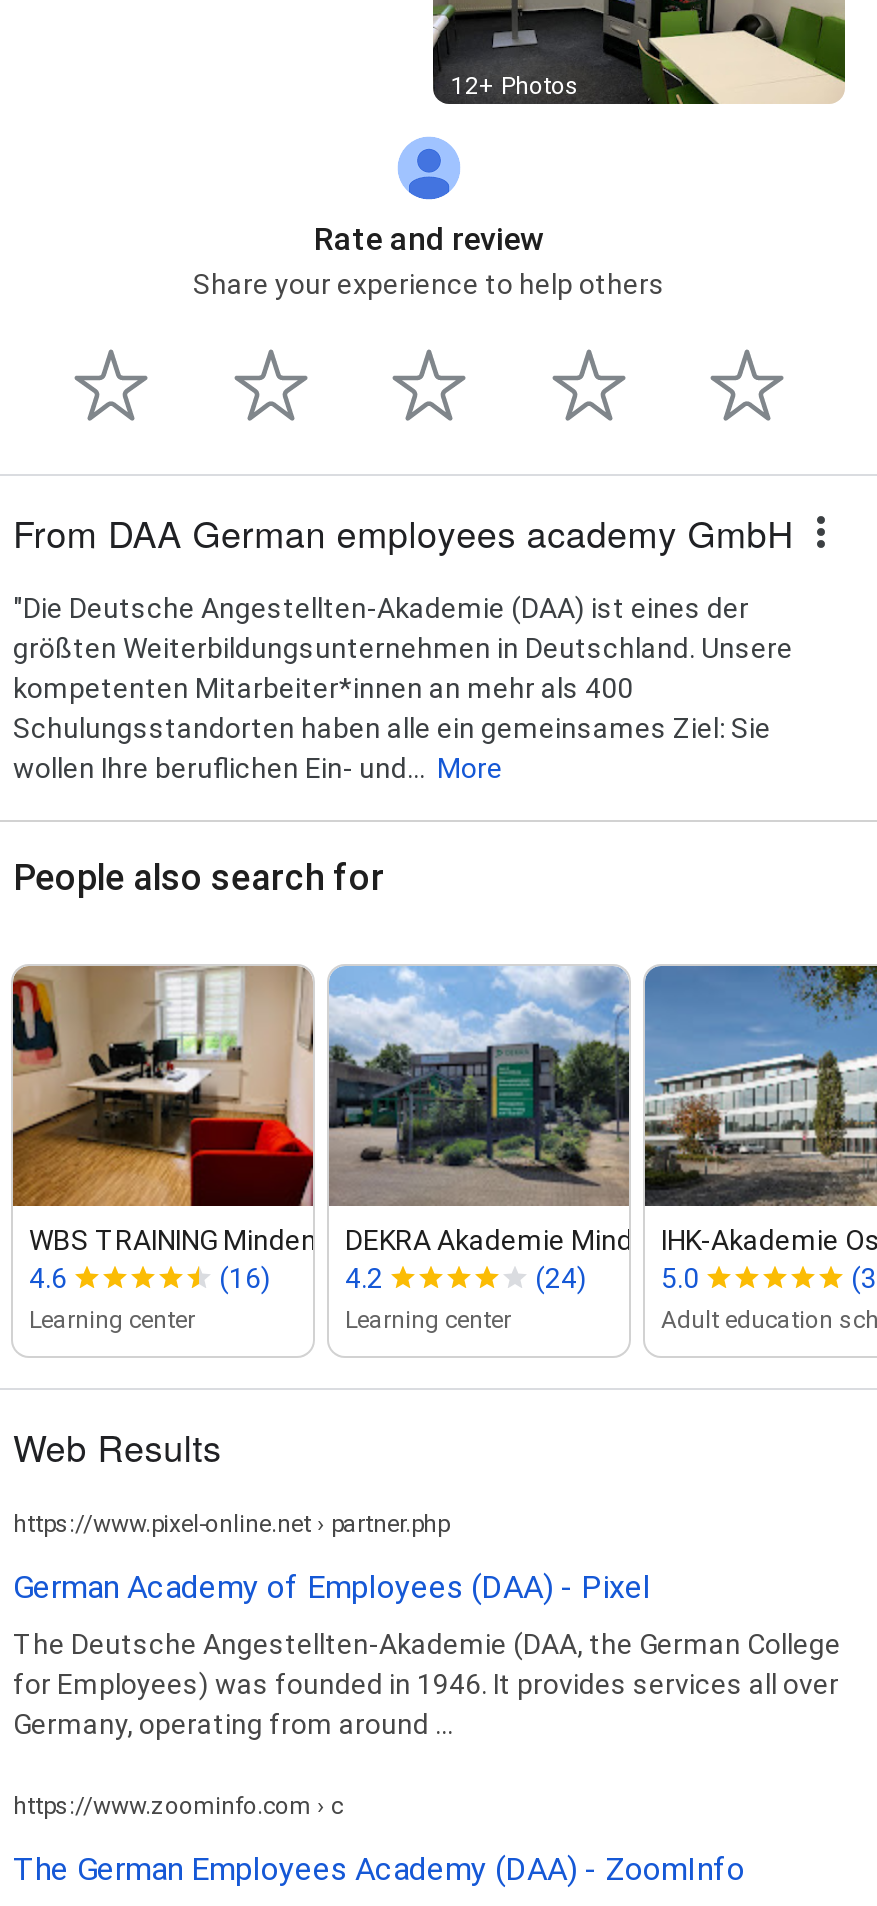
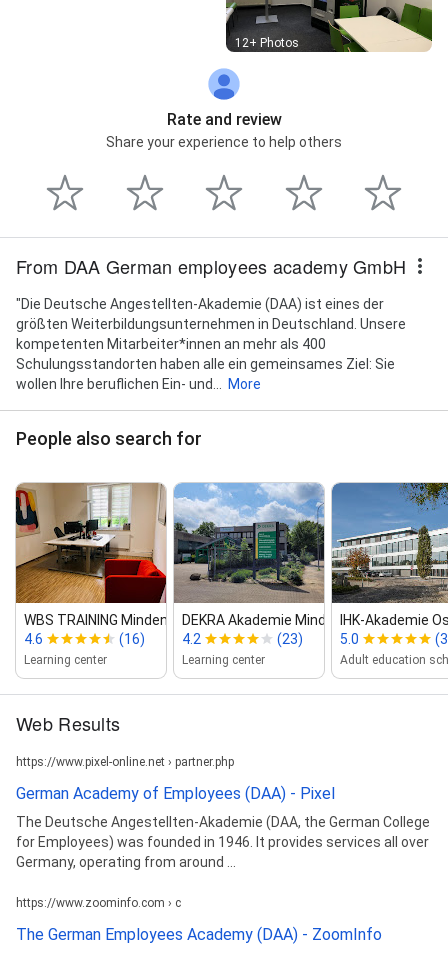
- (24)
+ (23)
